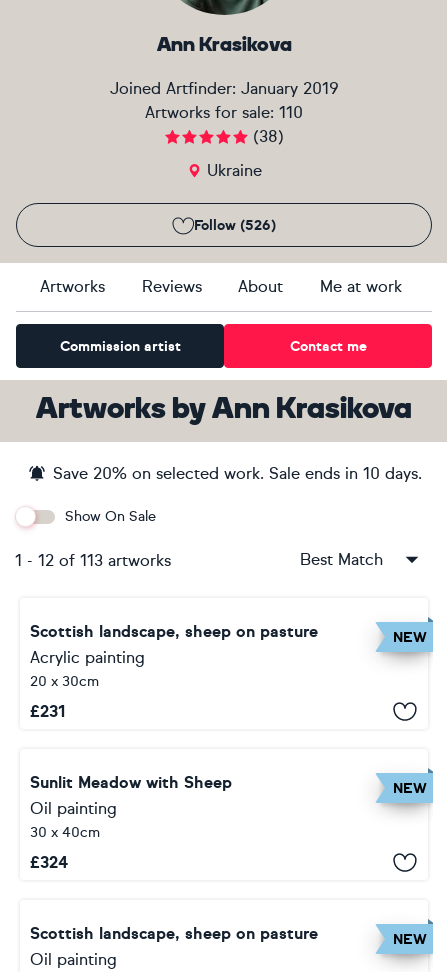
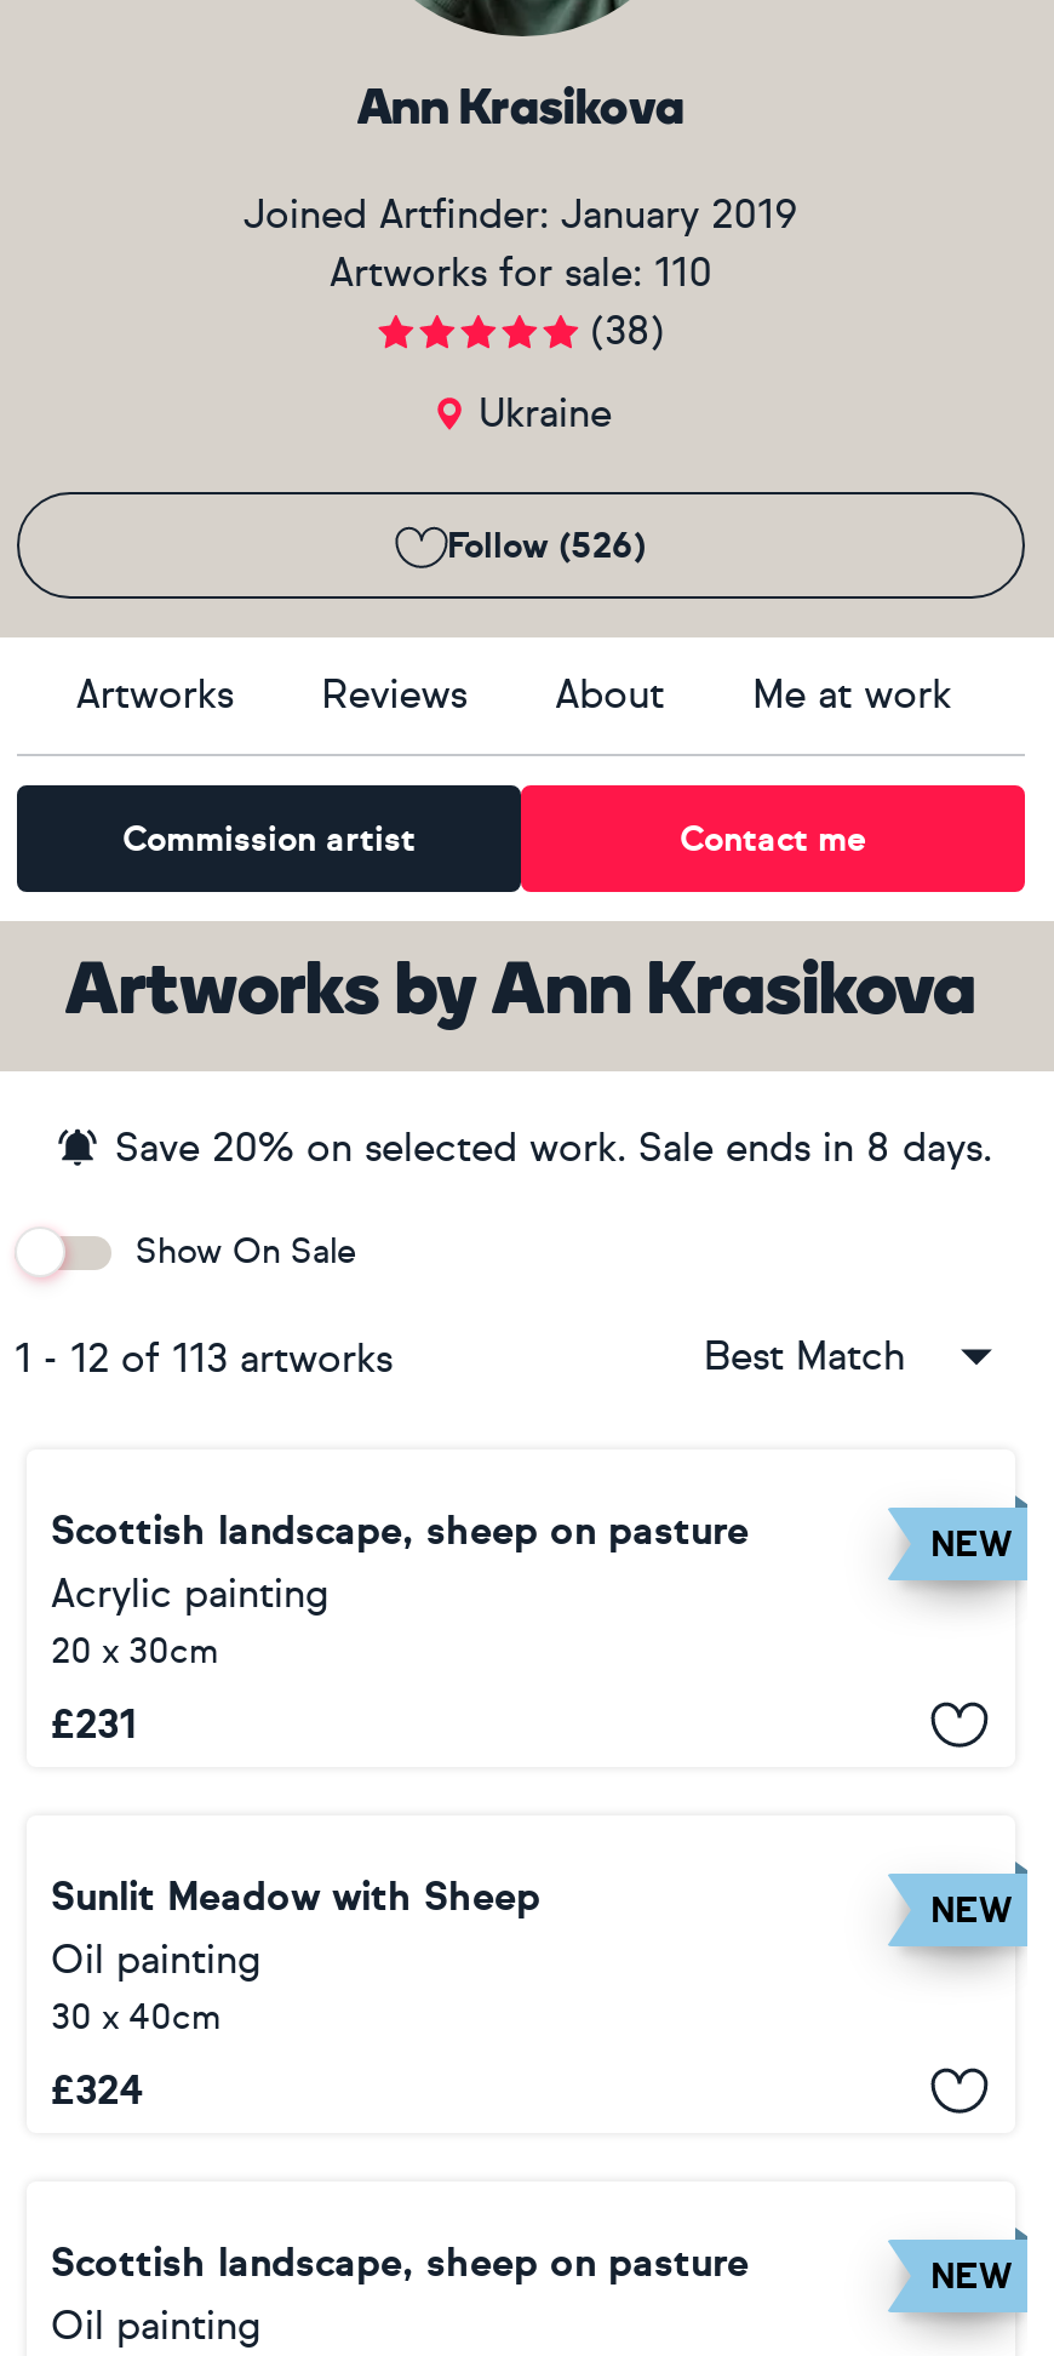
- Save 20% on selected work. Sale ends in 10 days.
+ Save 20% on selected work. Sale ends in 8 days.
